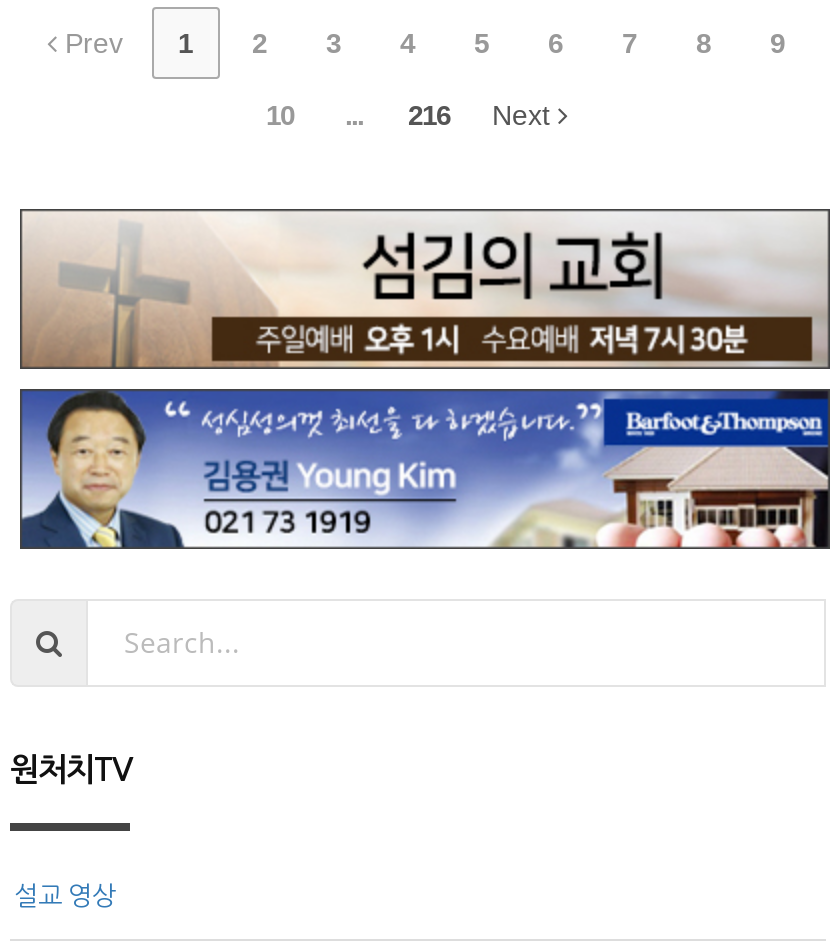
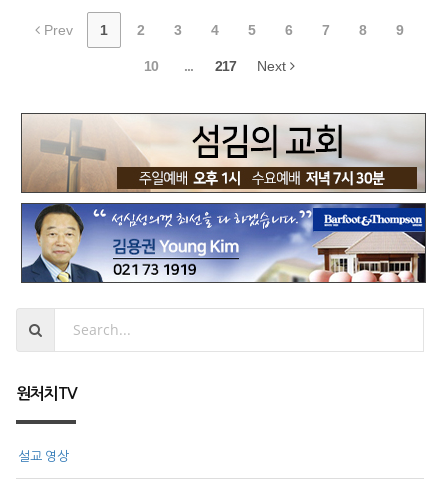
- 216
+ 217
